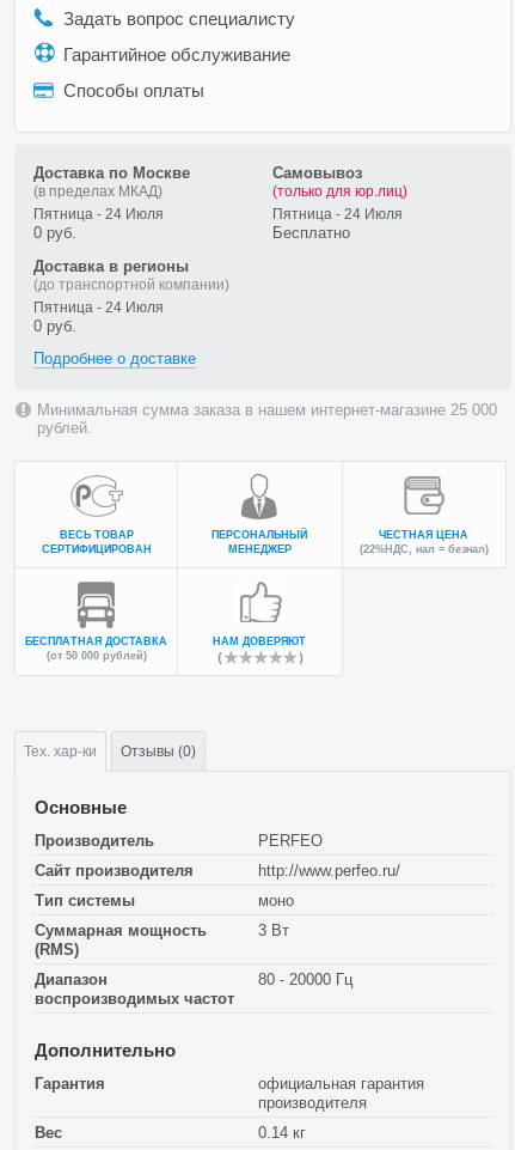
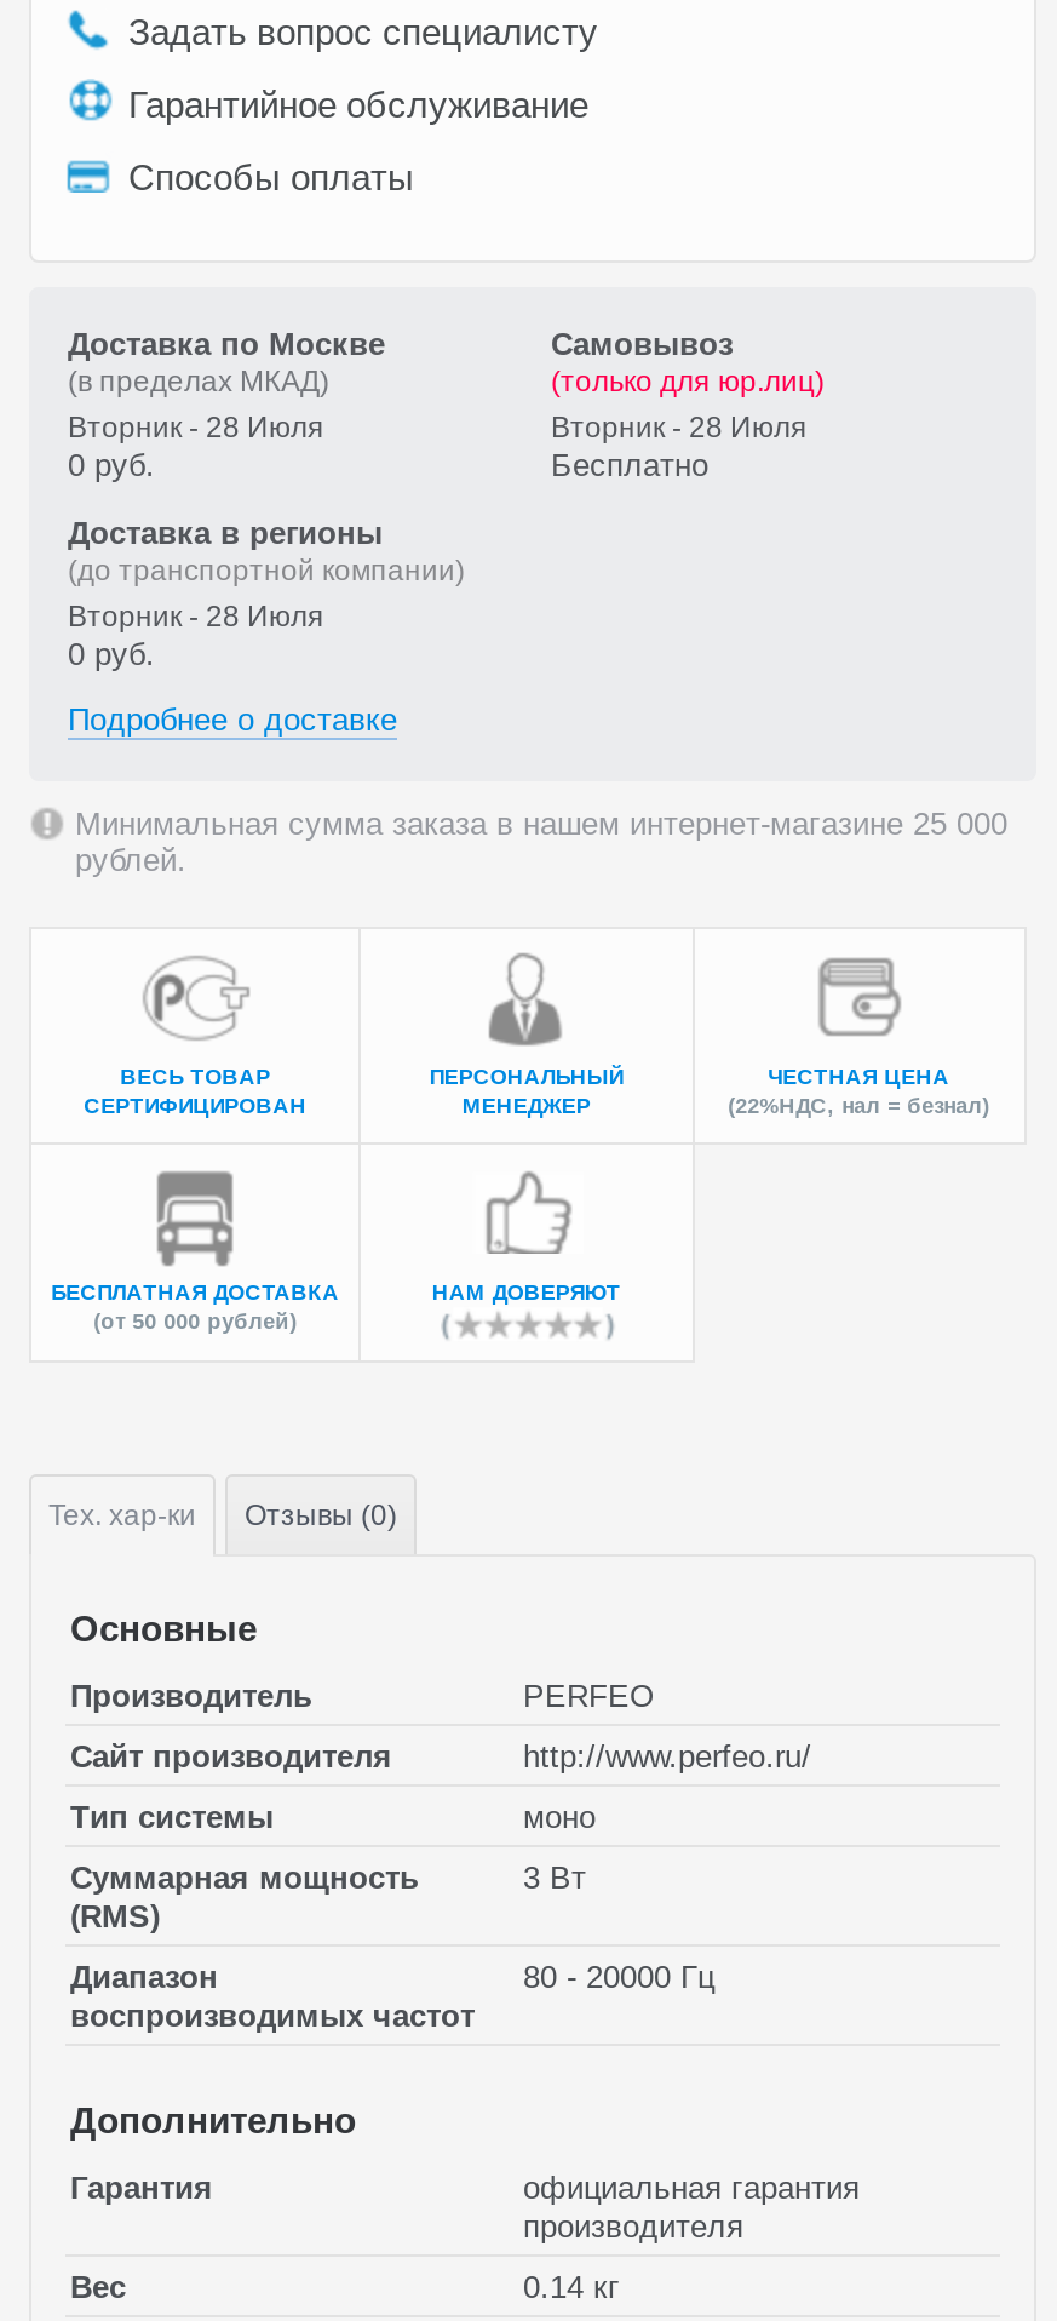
- Пятница - 24 Июля
+ Вторник - 28 Июля

- Пятница - 24 Июля
+ Вторник - 28 Июля

- Пятница - 24 Июля
+ Вторник - 28 Июля
